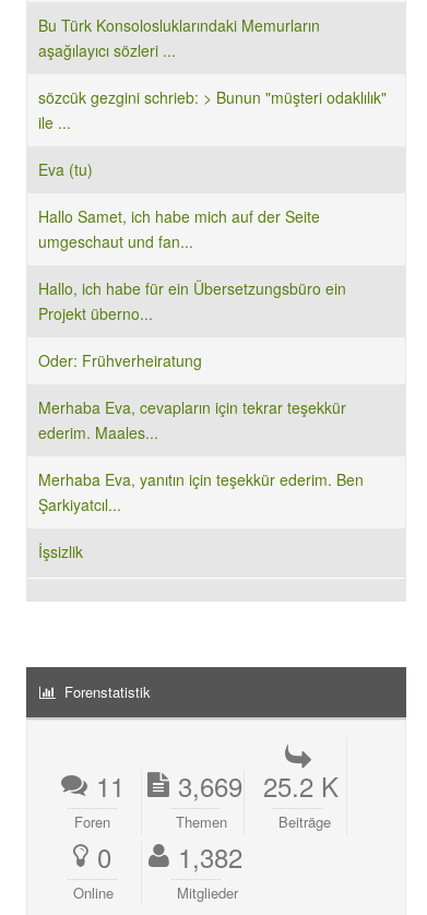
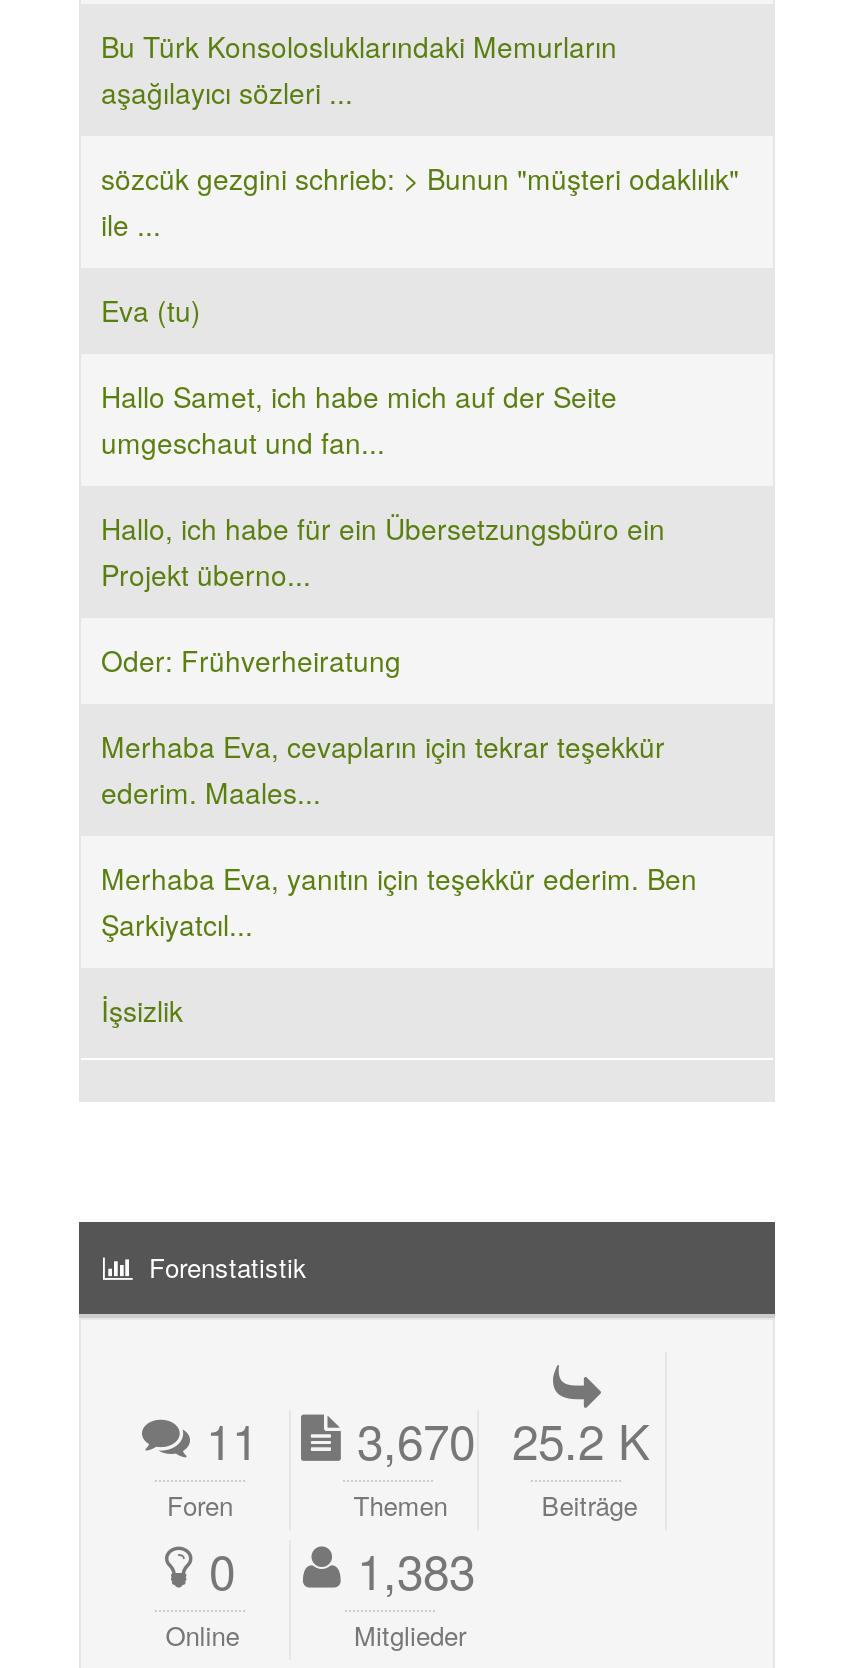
- 11 3,669 25.2 K
+ 11 3,670 25.2 K

- 0 1,382
+ 0 1,383
